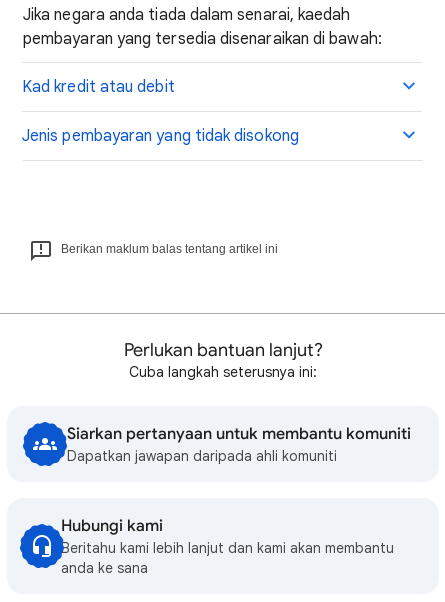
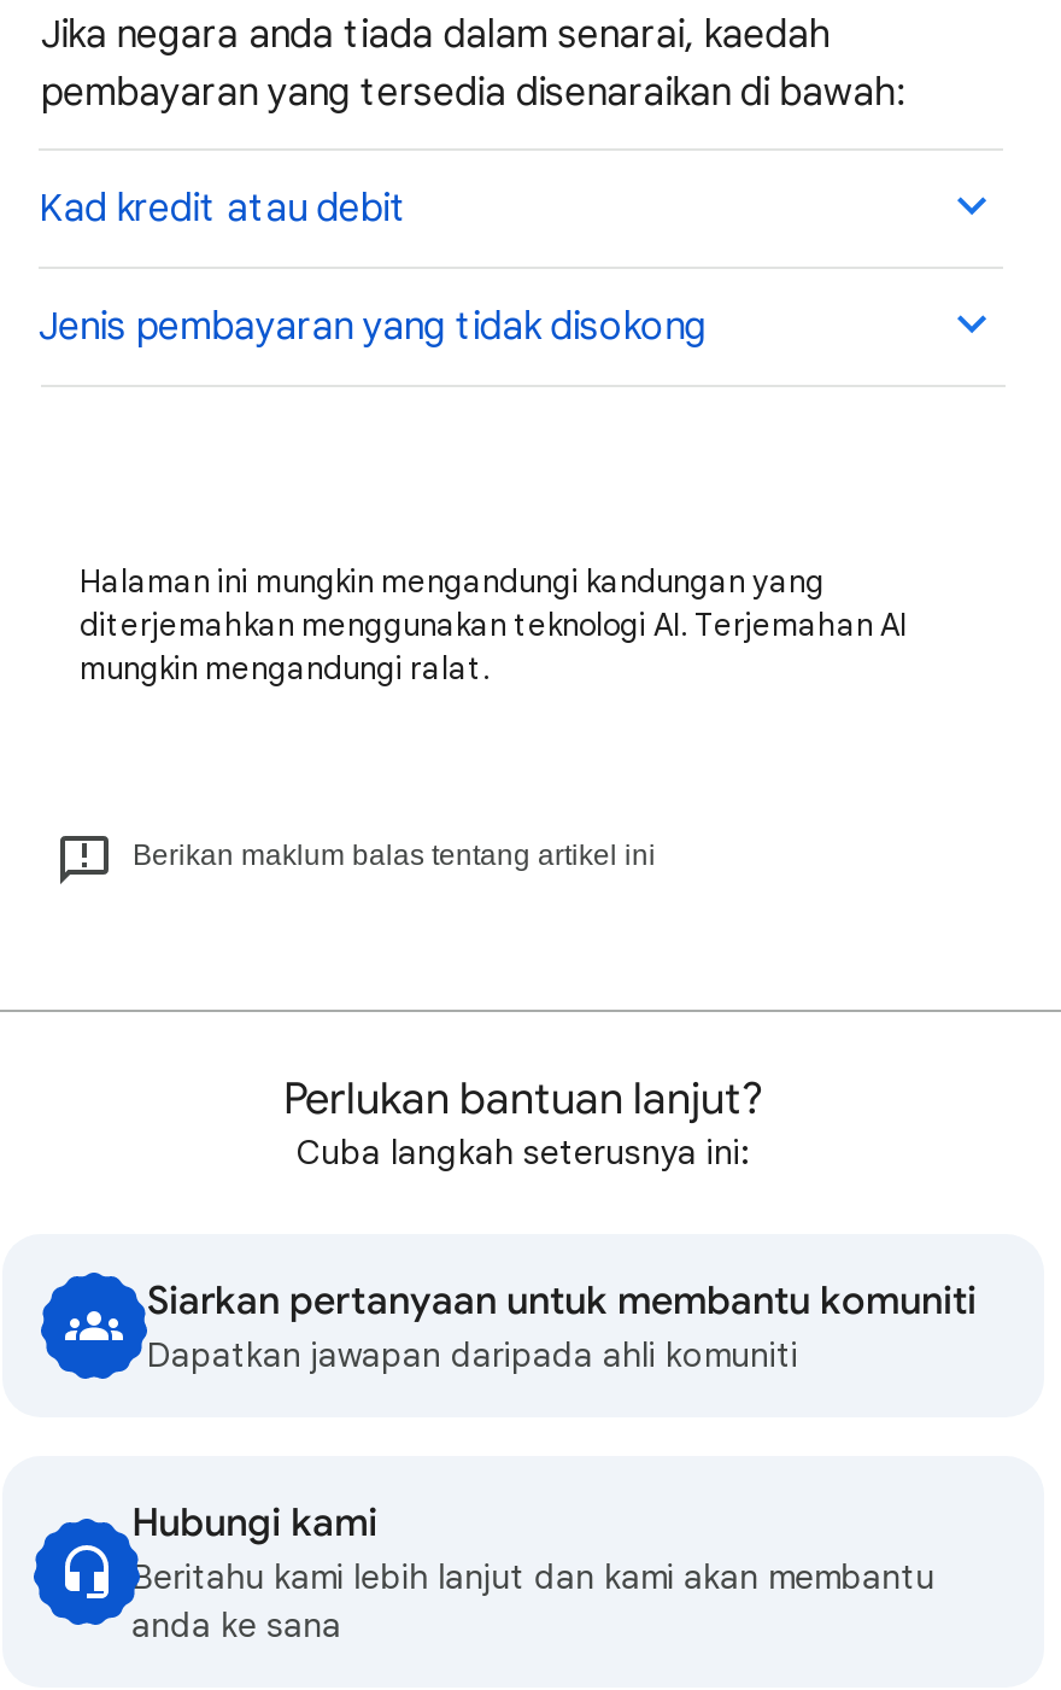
+ Halaman ini mungkin mengandungi kandungan yang
+ diterjemahkan menggunakan teknologi AI. Terjemahan AI
+ mungkin mengandungi ralat.
